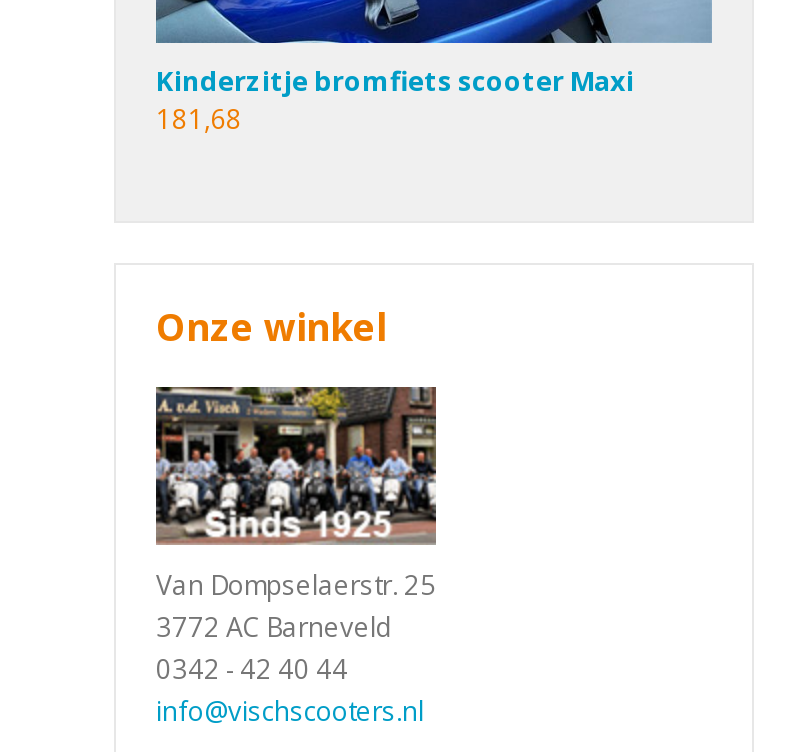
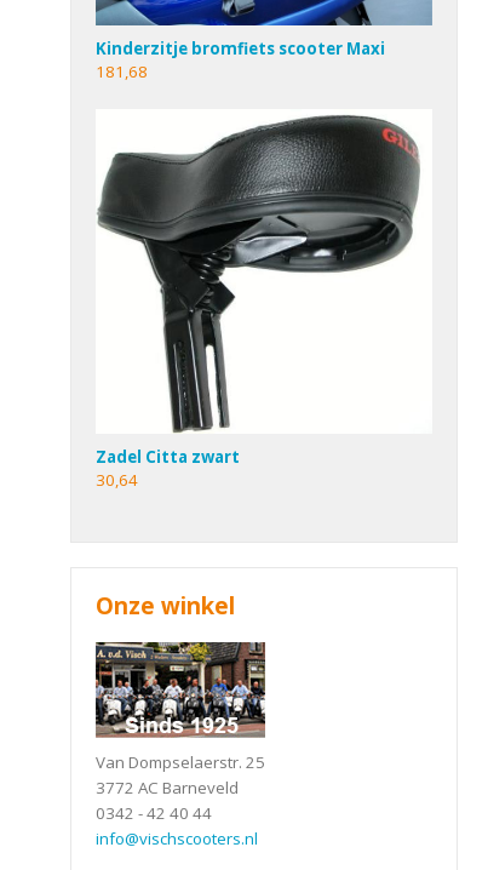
+ [image]
+ Zadel Citta zwart
+ 30,64
